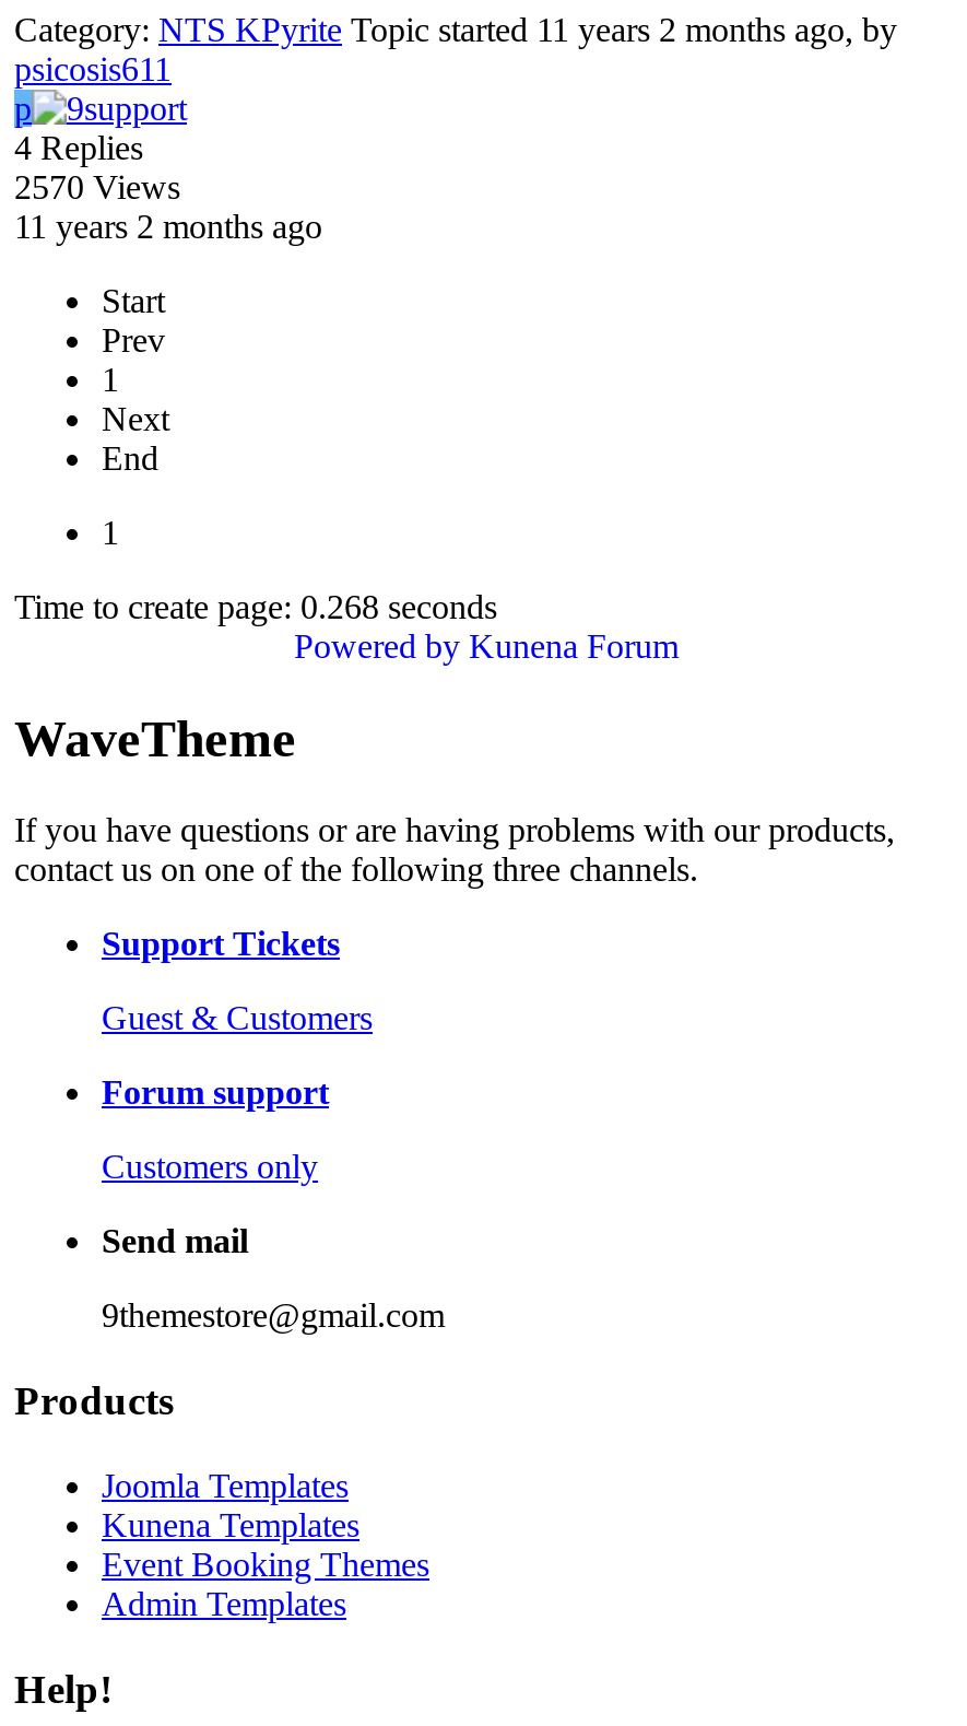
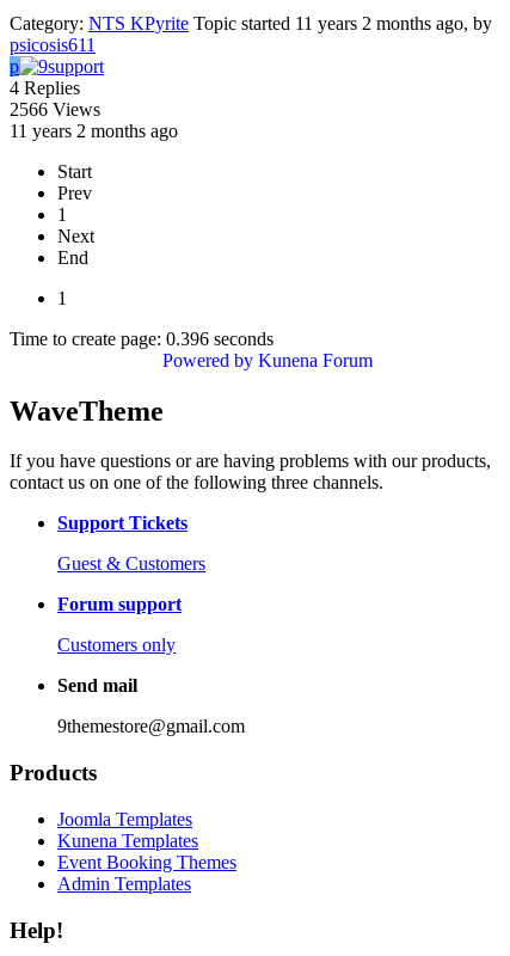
- 2570 Views
+ 2566 Views

- Time to create page: 0.268 seconds
+ Time to create page: 0.396 seconds
